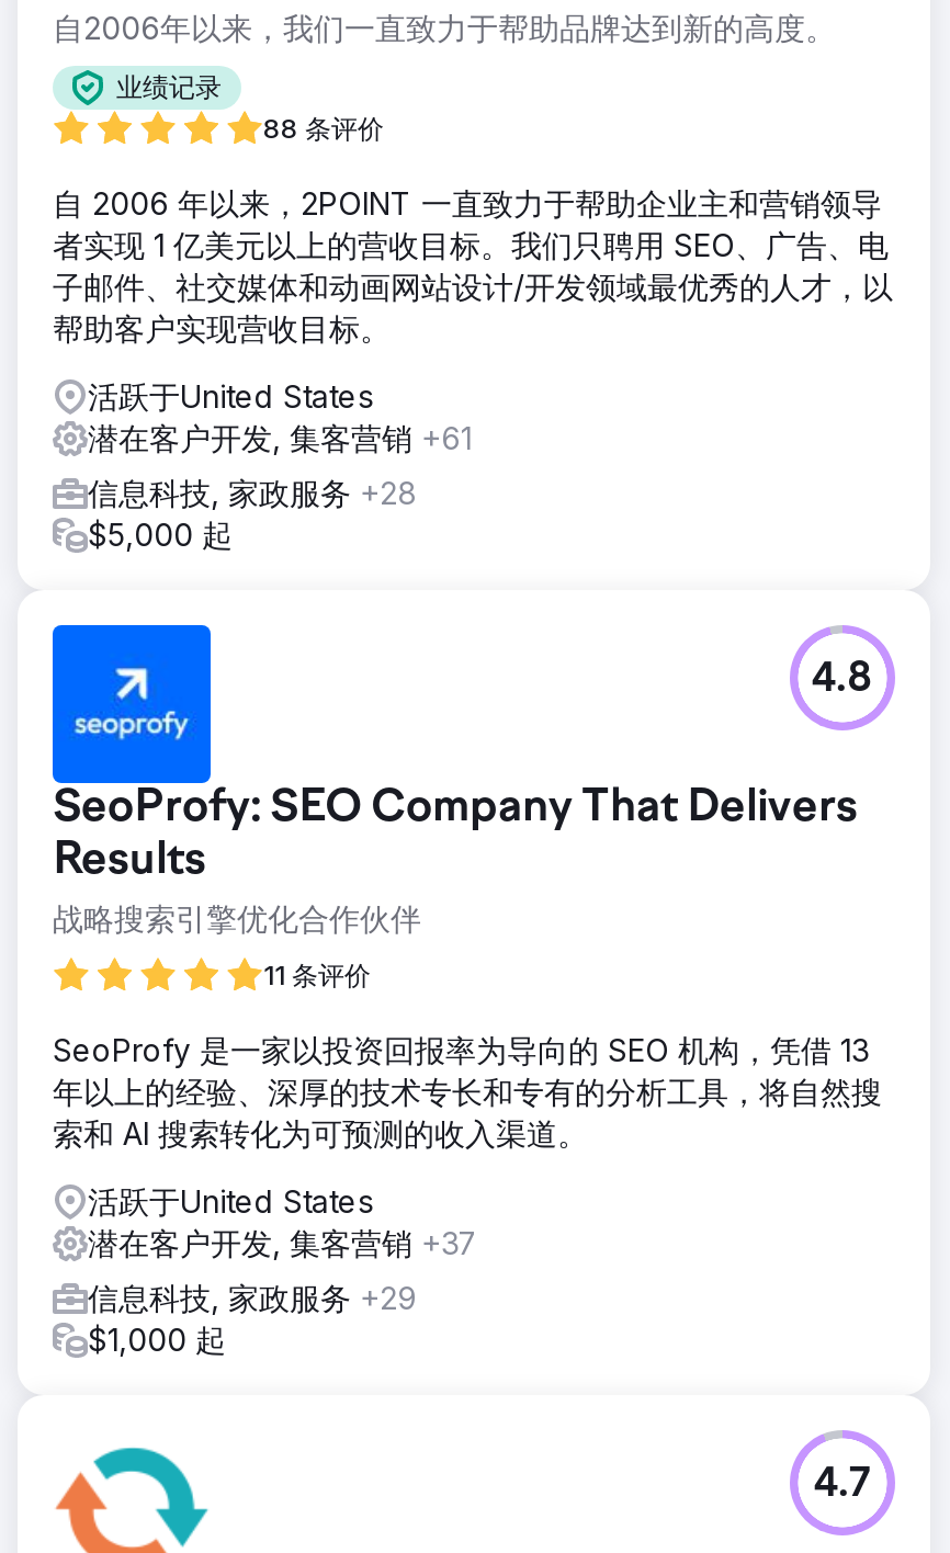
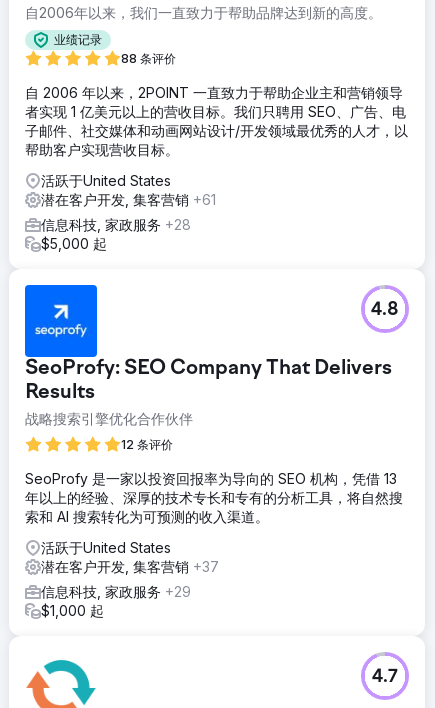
- 11 条评价
+ 12 条评价
